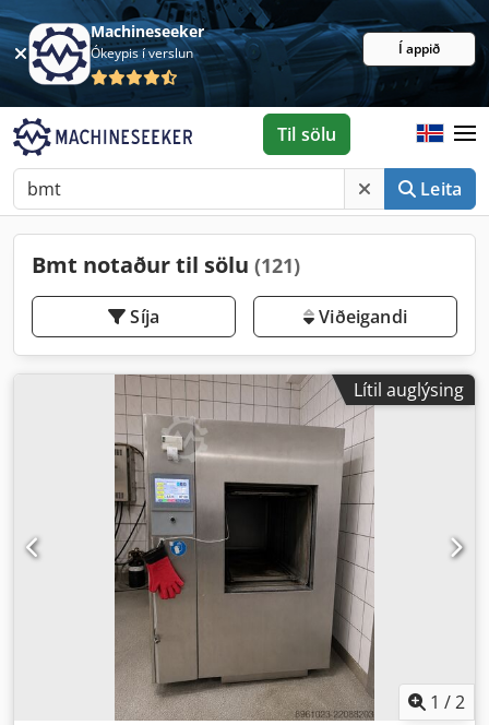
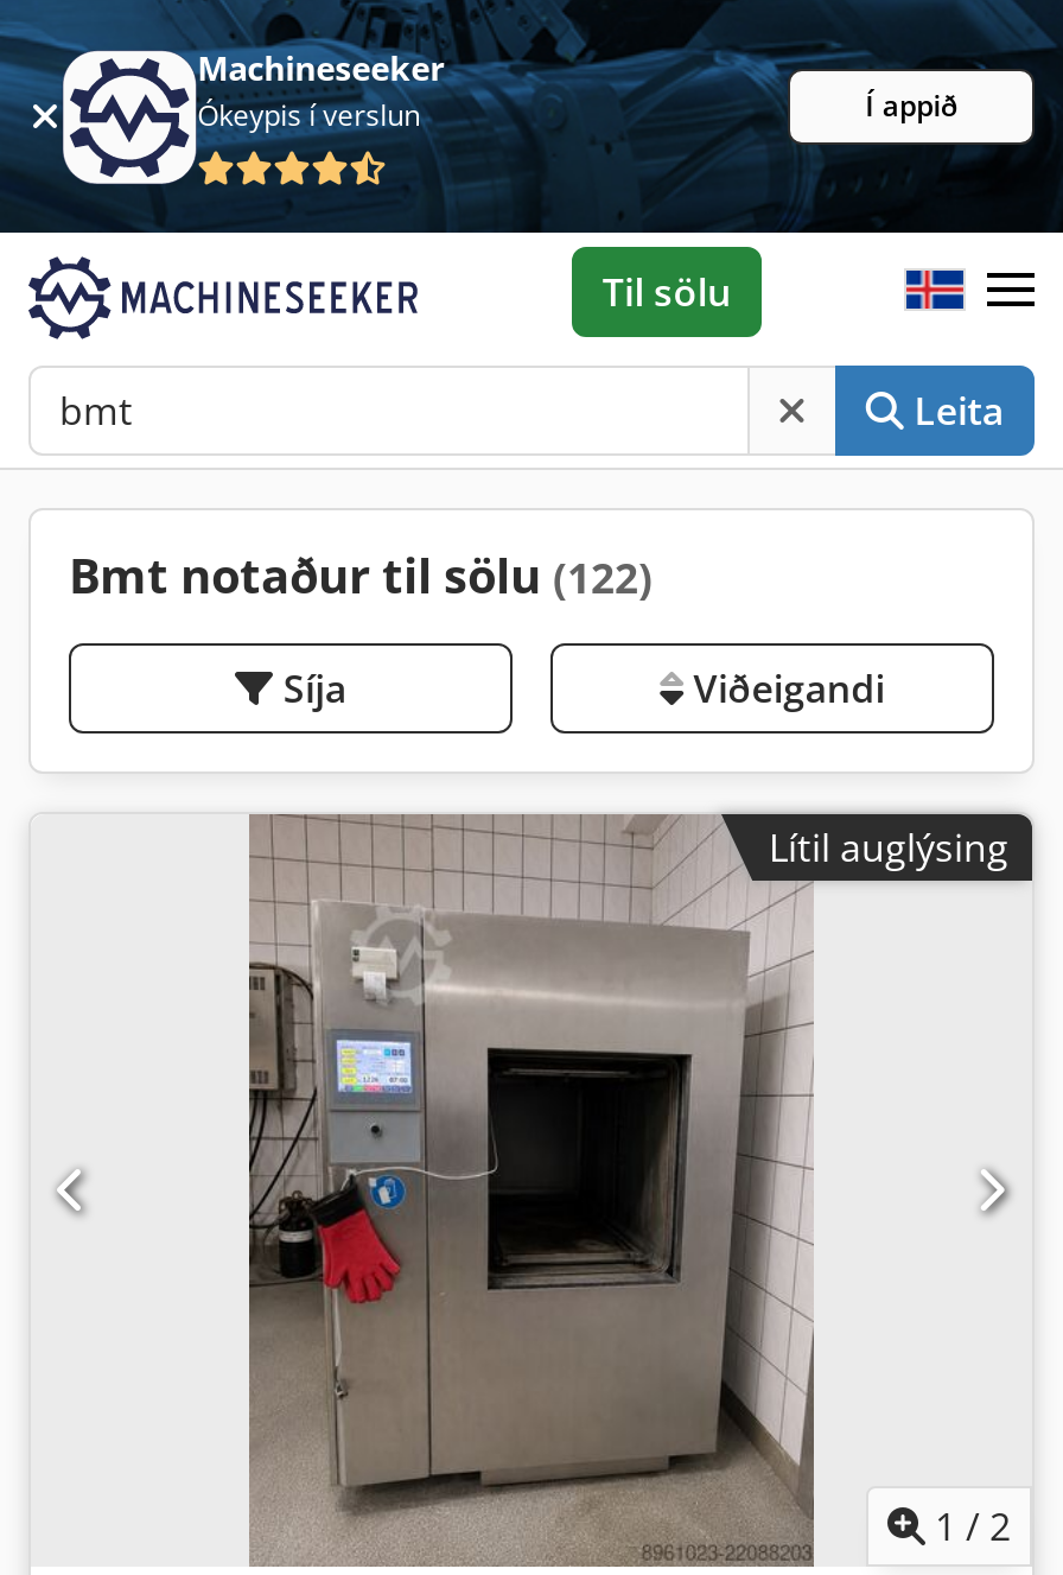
- Bmt notaður til sölu (121)
+ Bmt notaður til sölu (122)
